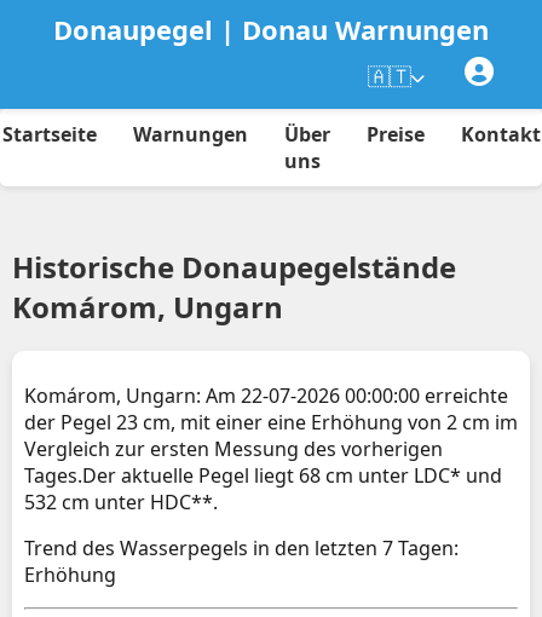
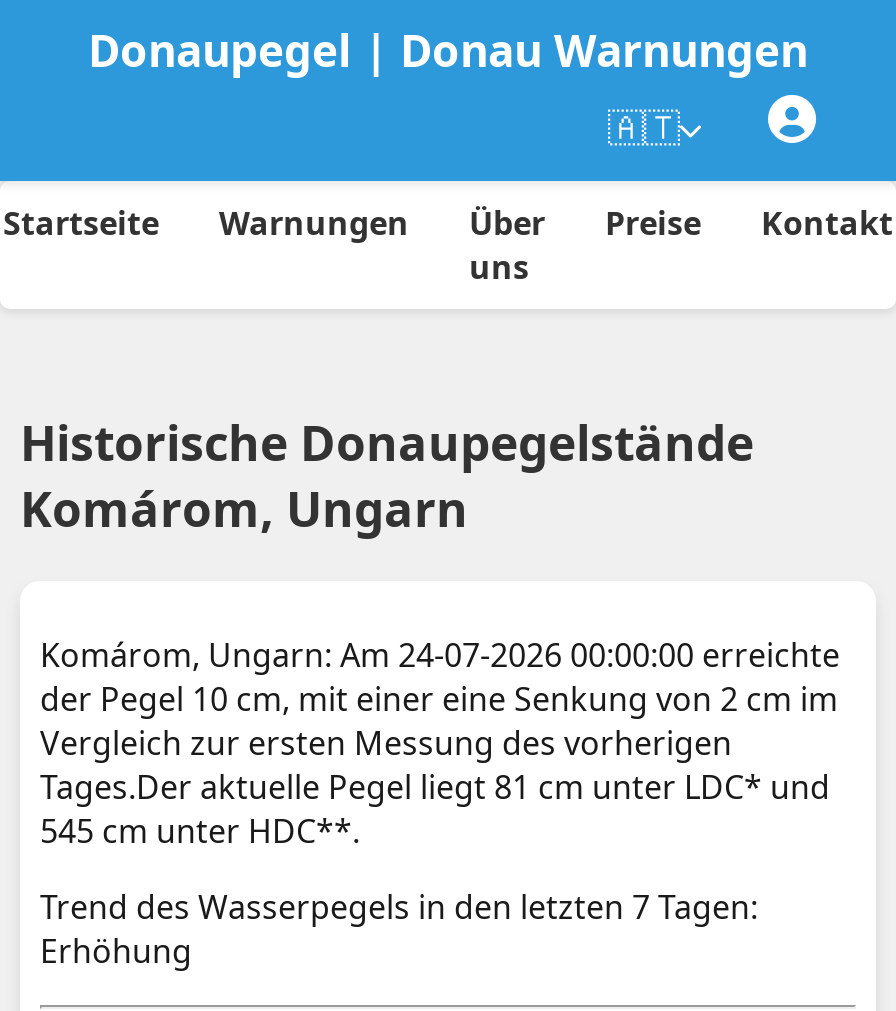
- Komárom, Ungarn: Am 22-07-2026 00:00:00 erreichte
+ Komárom, Ungarn: Am 24-07-2026 00:00:00 erreichte

- der Pegel 23 cm, mit einer eine Erhöhung von 2 cm im
+ der Pegel 10 cm, mit einer eine Senkung von 2 cm im

- Tages.Der aktuelle Pegel liegt 68 cm unter LDC* und
+ Tages.Der aktuelle Pegel liegt 81 cm unter LDC* und

- 532 cm unter HDC**.
+ 545 cm unter HDC**.
